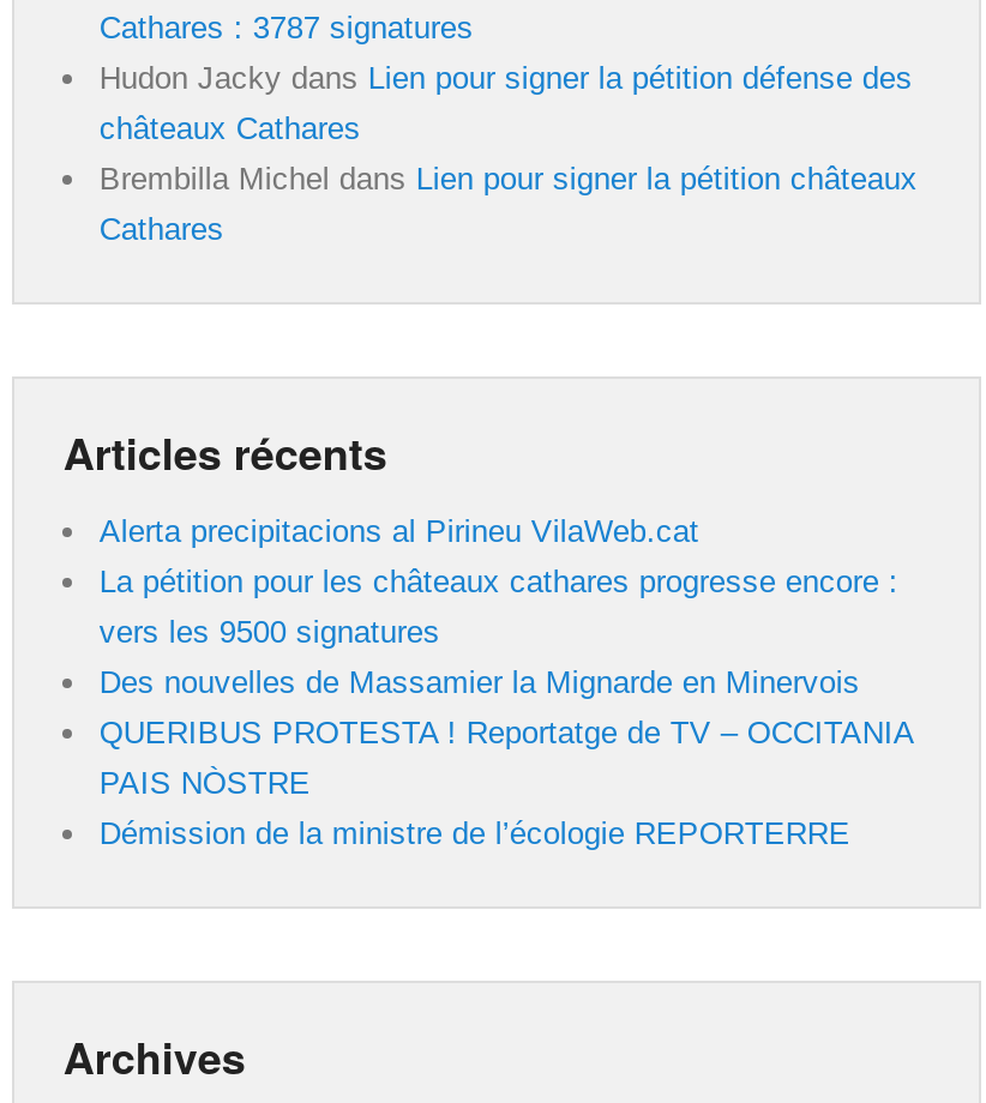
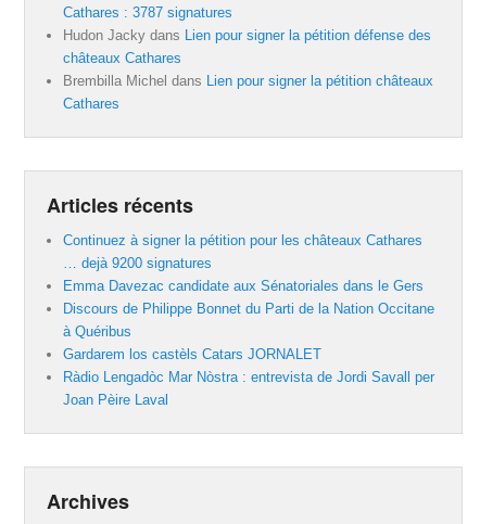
- Alerta precipitacions al Pirineu VilaWeb.cat
- La pétition pour les châteaux cathares progresse encore :
- vers les 9500 signatures
- Des nouvelles de Massamier la Mignarde en Minervois
- QUERIBUS PROTESTA ! Reportatge de TV – OCCITANIA
- PAIS NÒSTRE
- Démission de la ministre de l’écologie REPORTERRE
+ Continuez à signer la pétition pour les châteaux Cathares
+ … dejà 9200 signatures
+ Emma Davezac candidate aux Sénatoriales dans le Gers
+ Discours de Philippe Bonnet du Parti de la Nation Occitane
+ à Quéribus
+ Gardarem los castèls Catars JORNALET
+ Ràdio Lengadòc Mar Nòstra : entrevista de Jordi Savall per
+ Joan Pèire Laval
